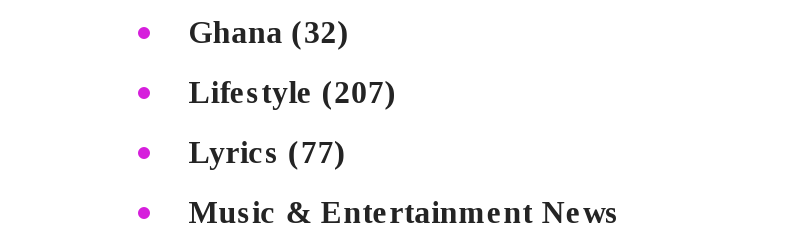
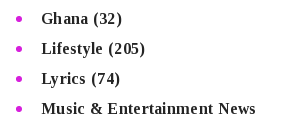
- Lifestyle (207)
+ Lifestyle (205)

- Lyrics (77)
+ Lyrics (74)
